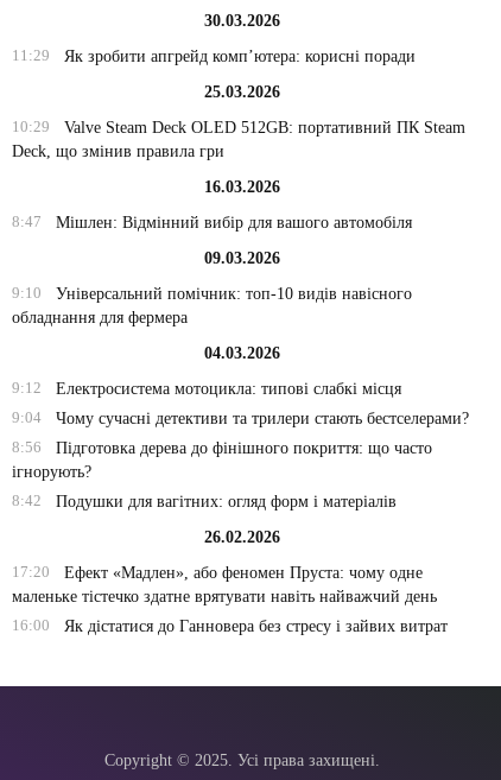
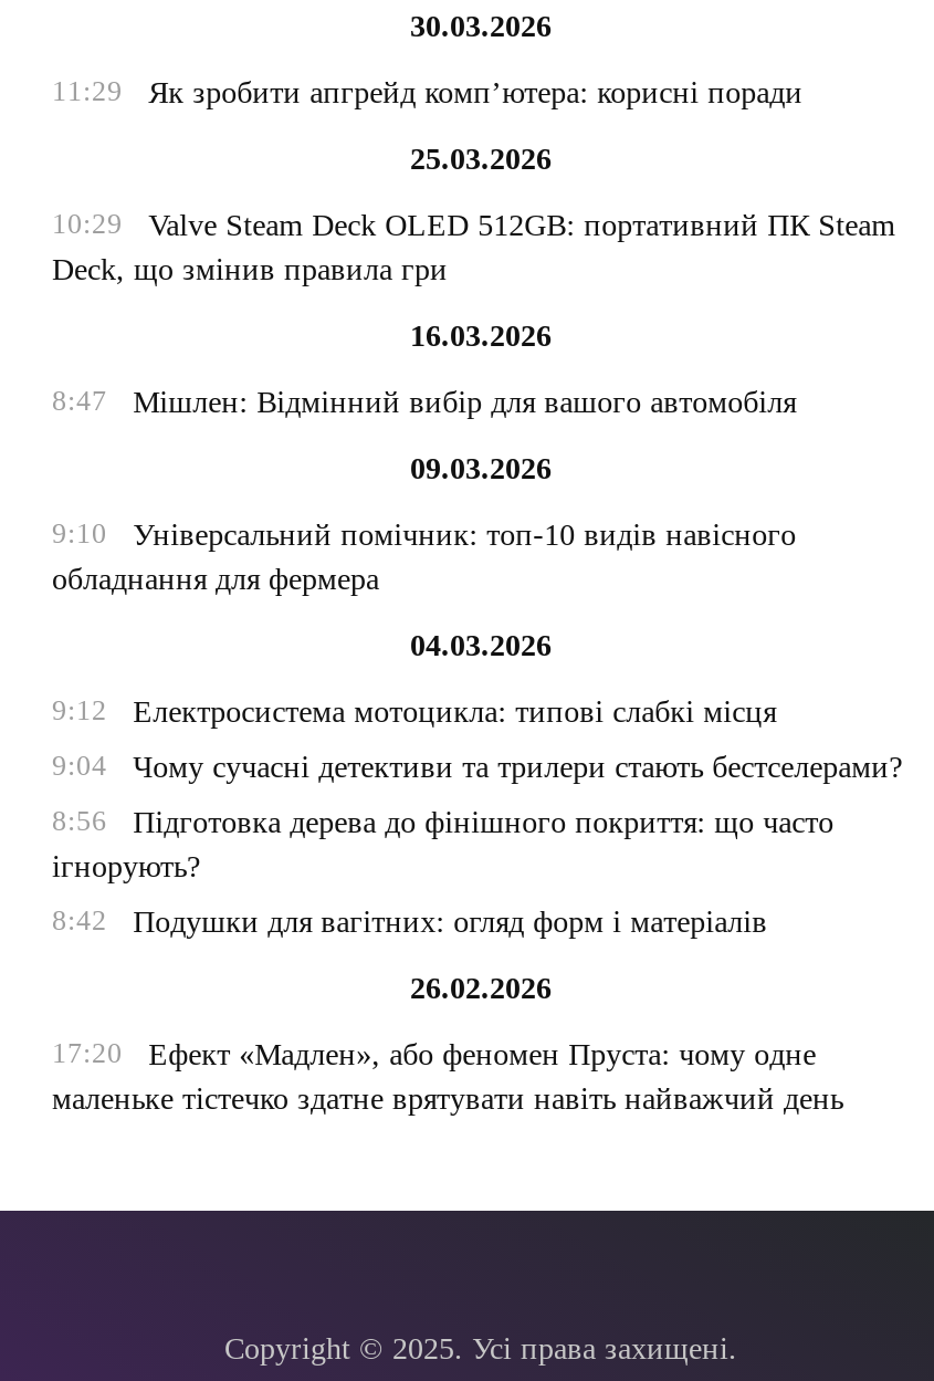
- 16:00
- Як дістатися до Ганновера без стресу і зайвих витрат
